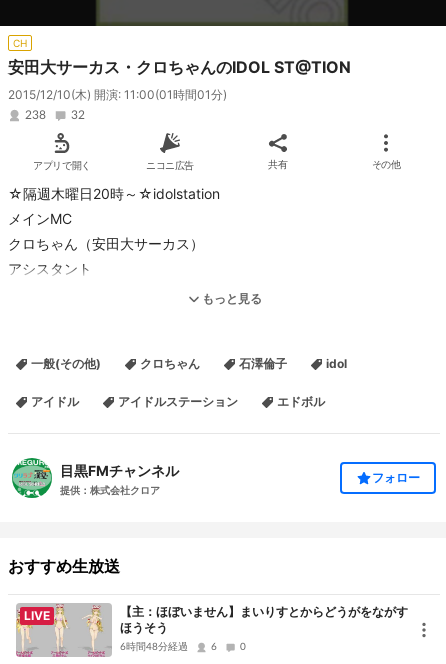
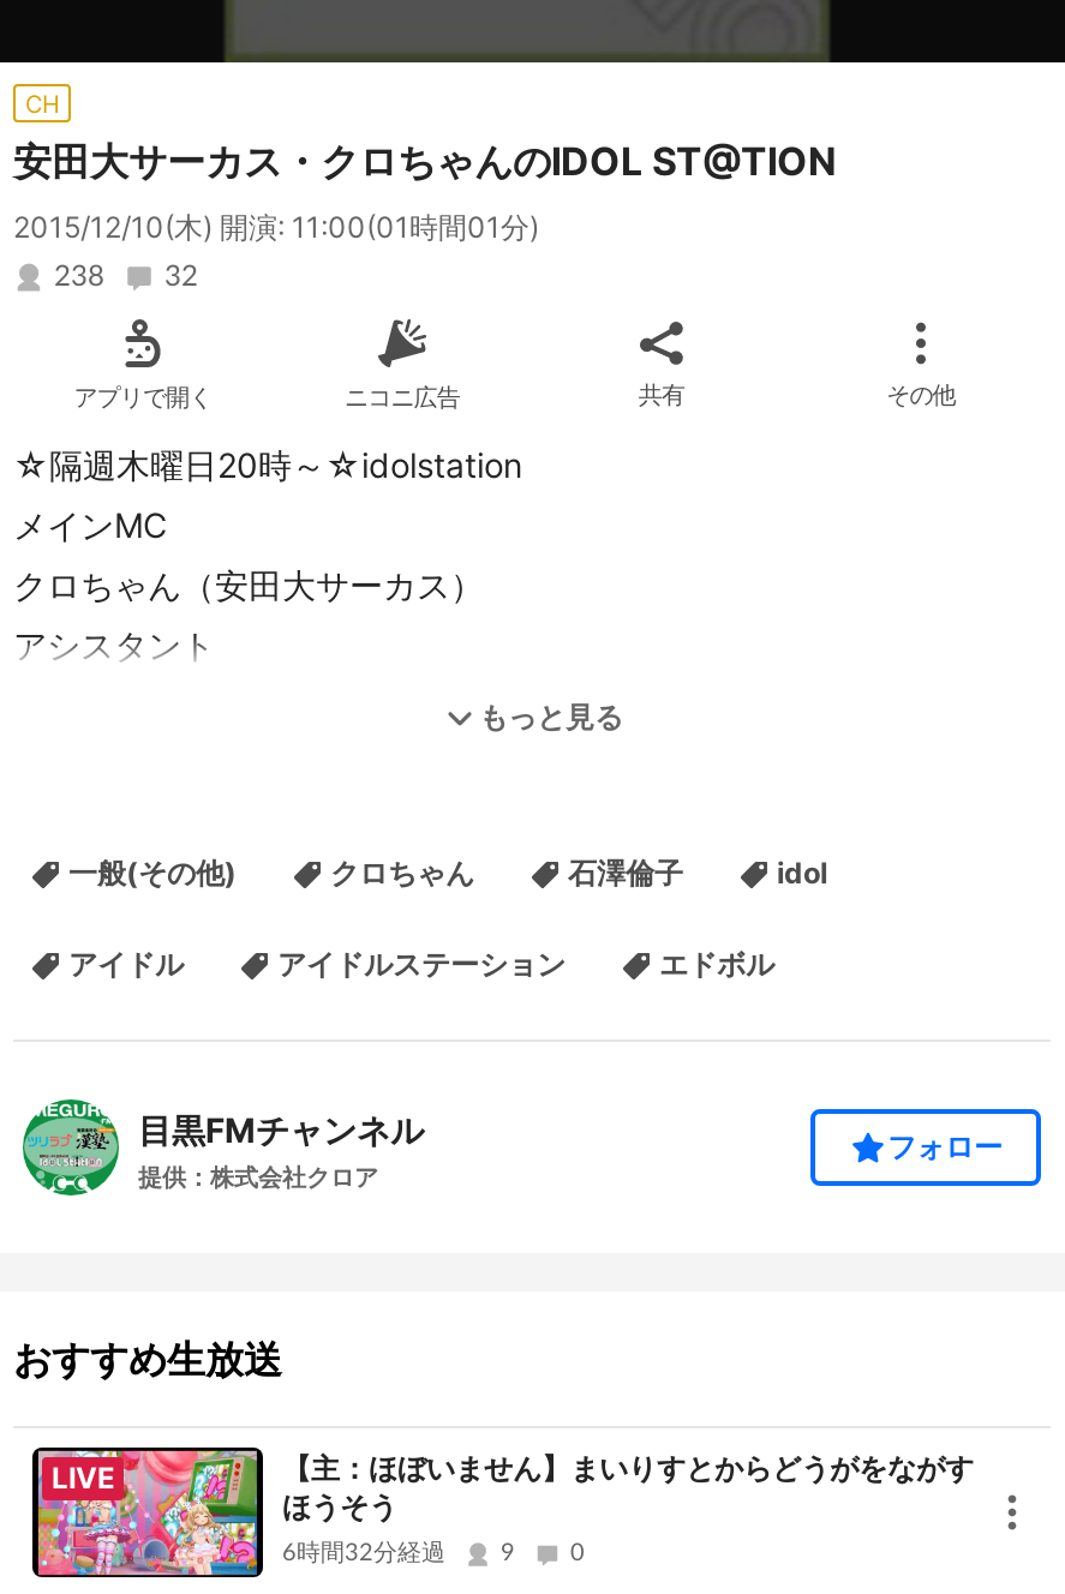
- [image]
- 6時間48分経過
+ [image]
+ 6時間32分経過

- 6
+ 9
